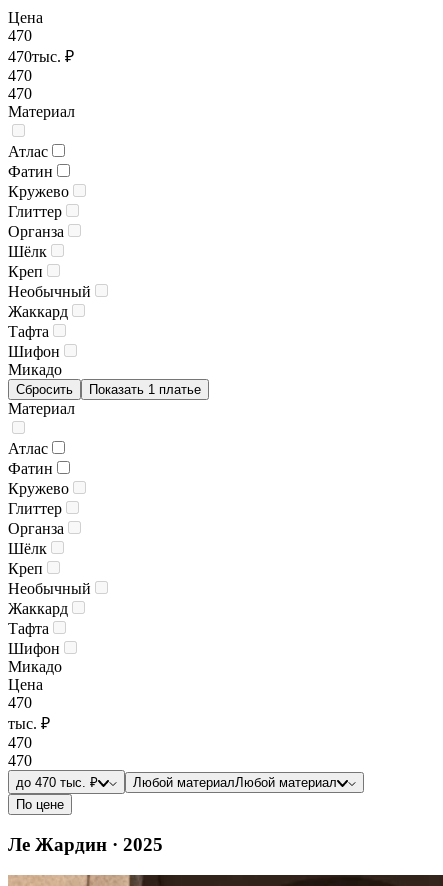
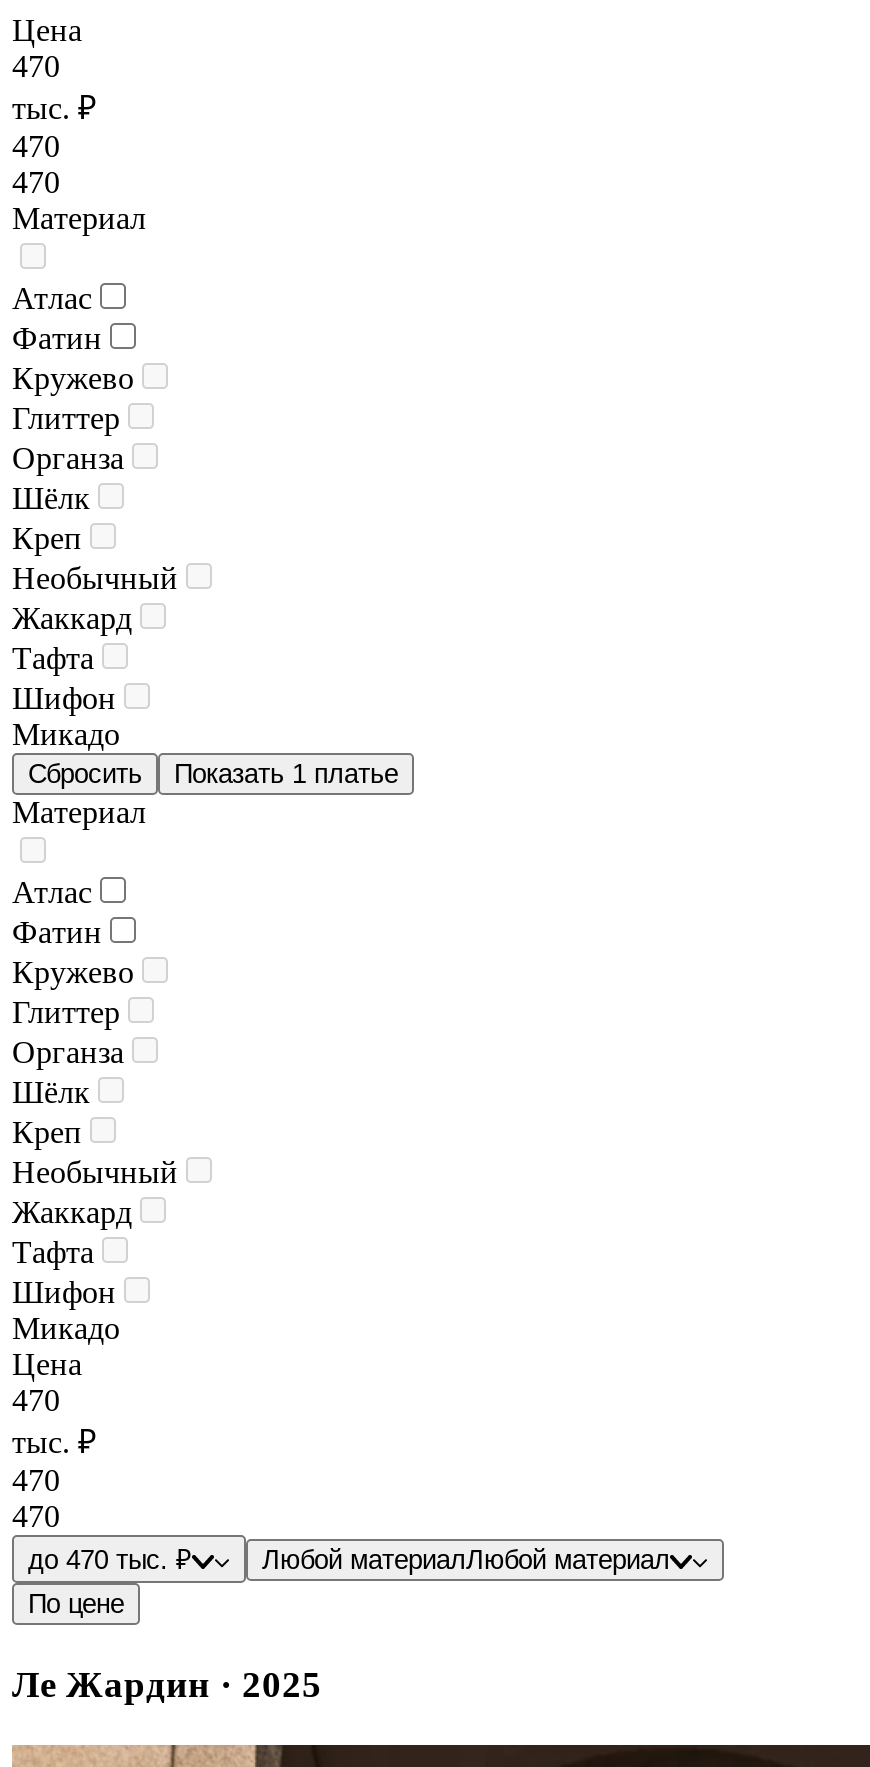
- 470тыс. ₽
+ тыс. ₽
